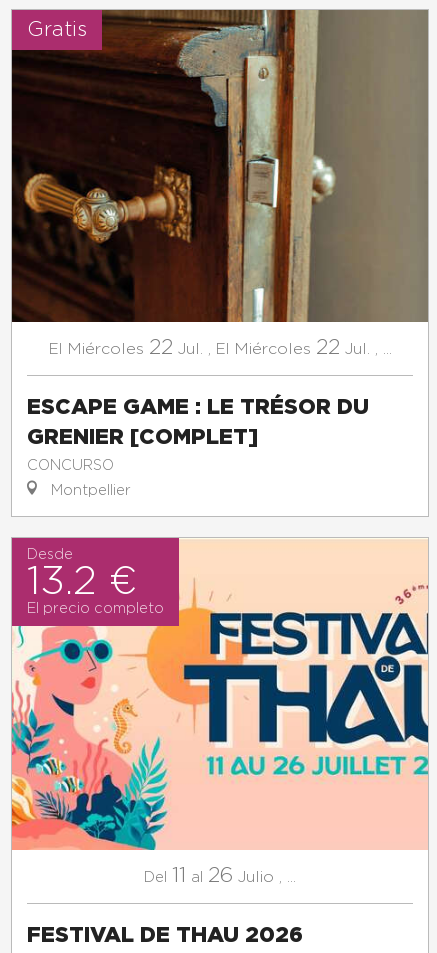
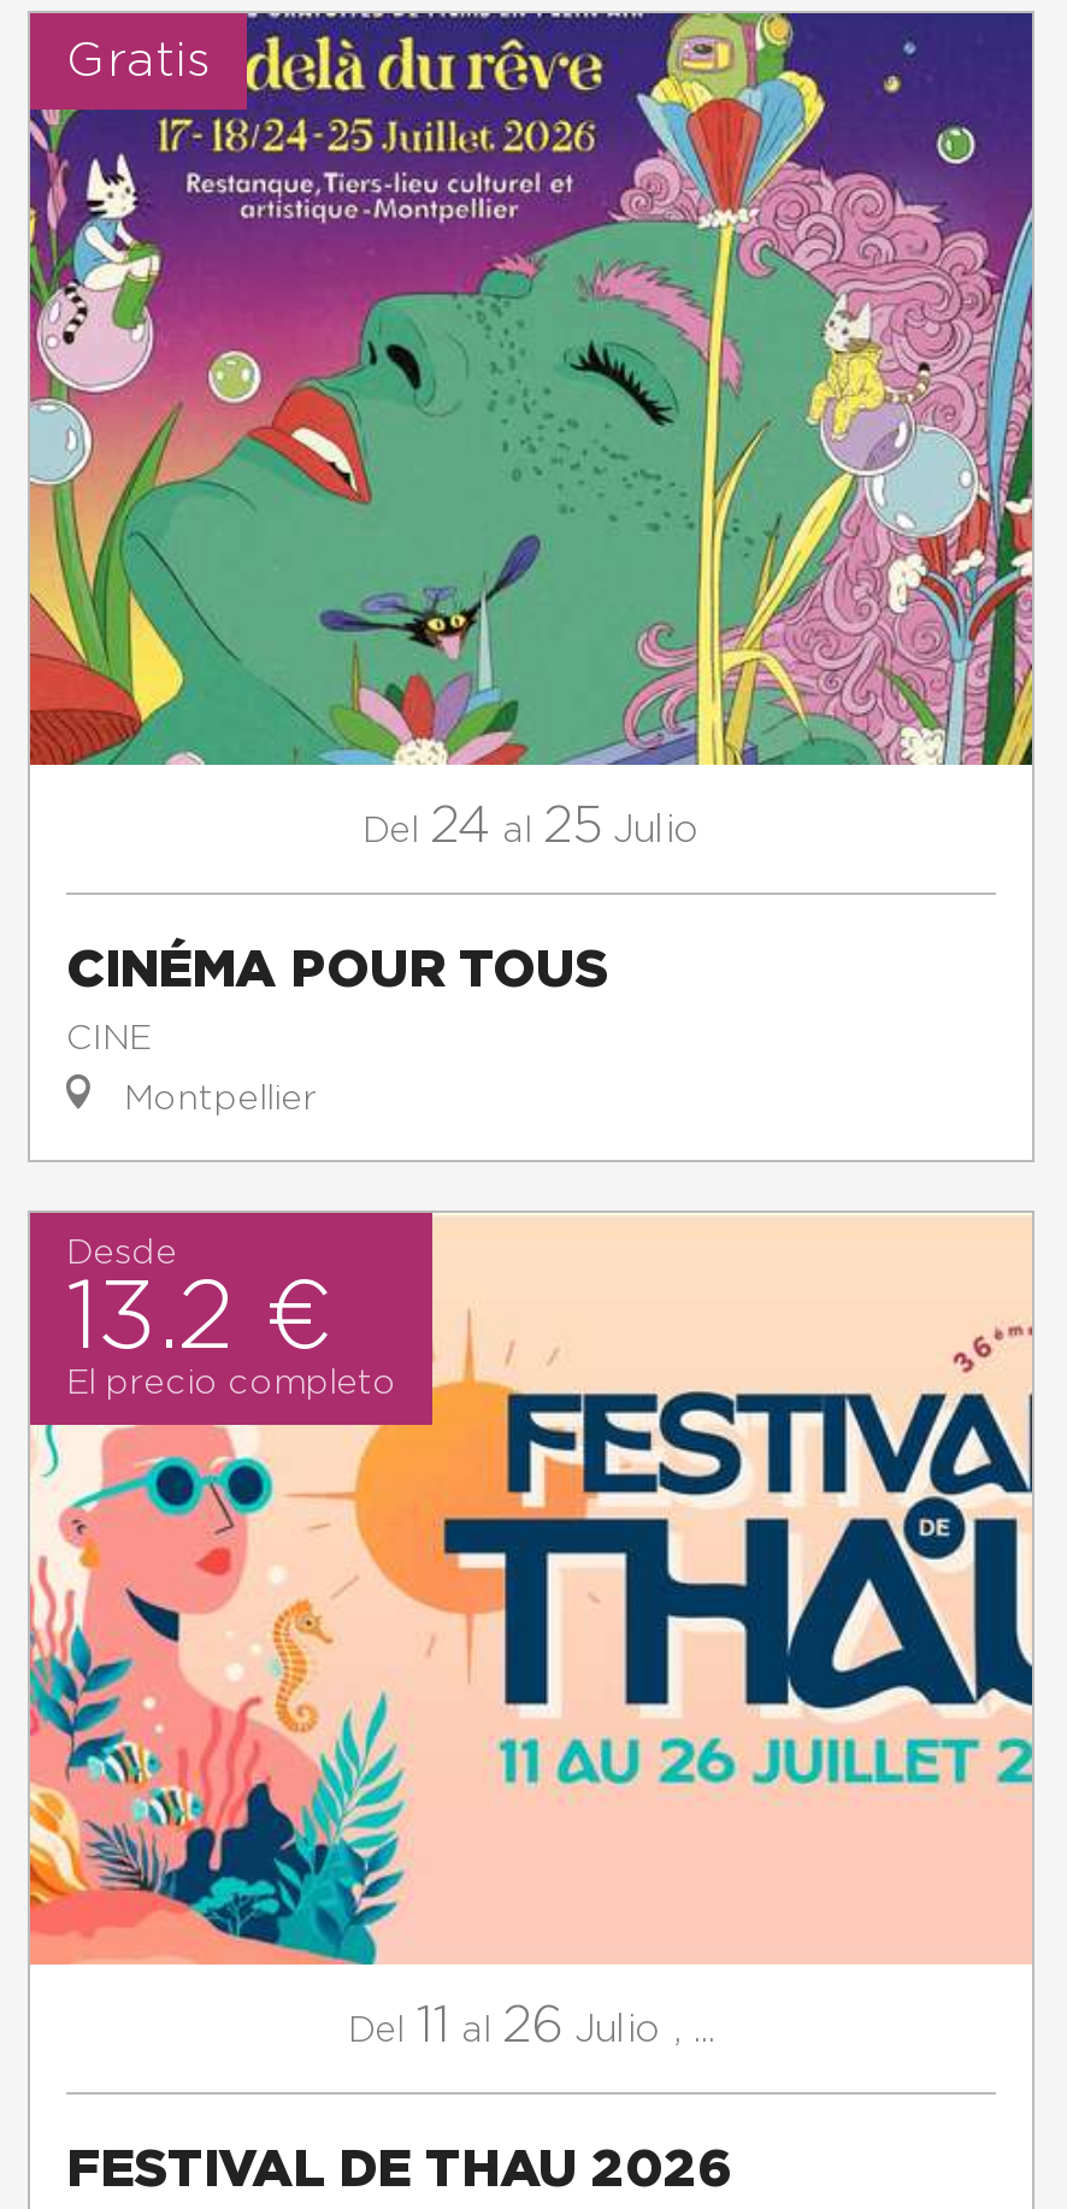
- [image]
- El Miércoles 22 Jul., El Miércoles 22 Jul.,...
+ [image]
+ Del 24 al 25 Julio

- ESCAPE GAME : LE TRÉSOR DU
- GRENIER [COMPLET]
- CONCURSO
+ CINÉMA POUR TOUS
+ CINE
